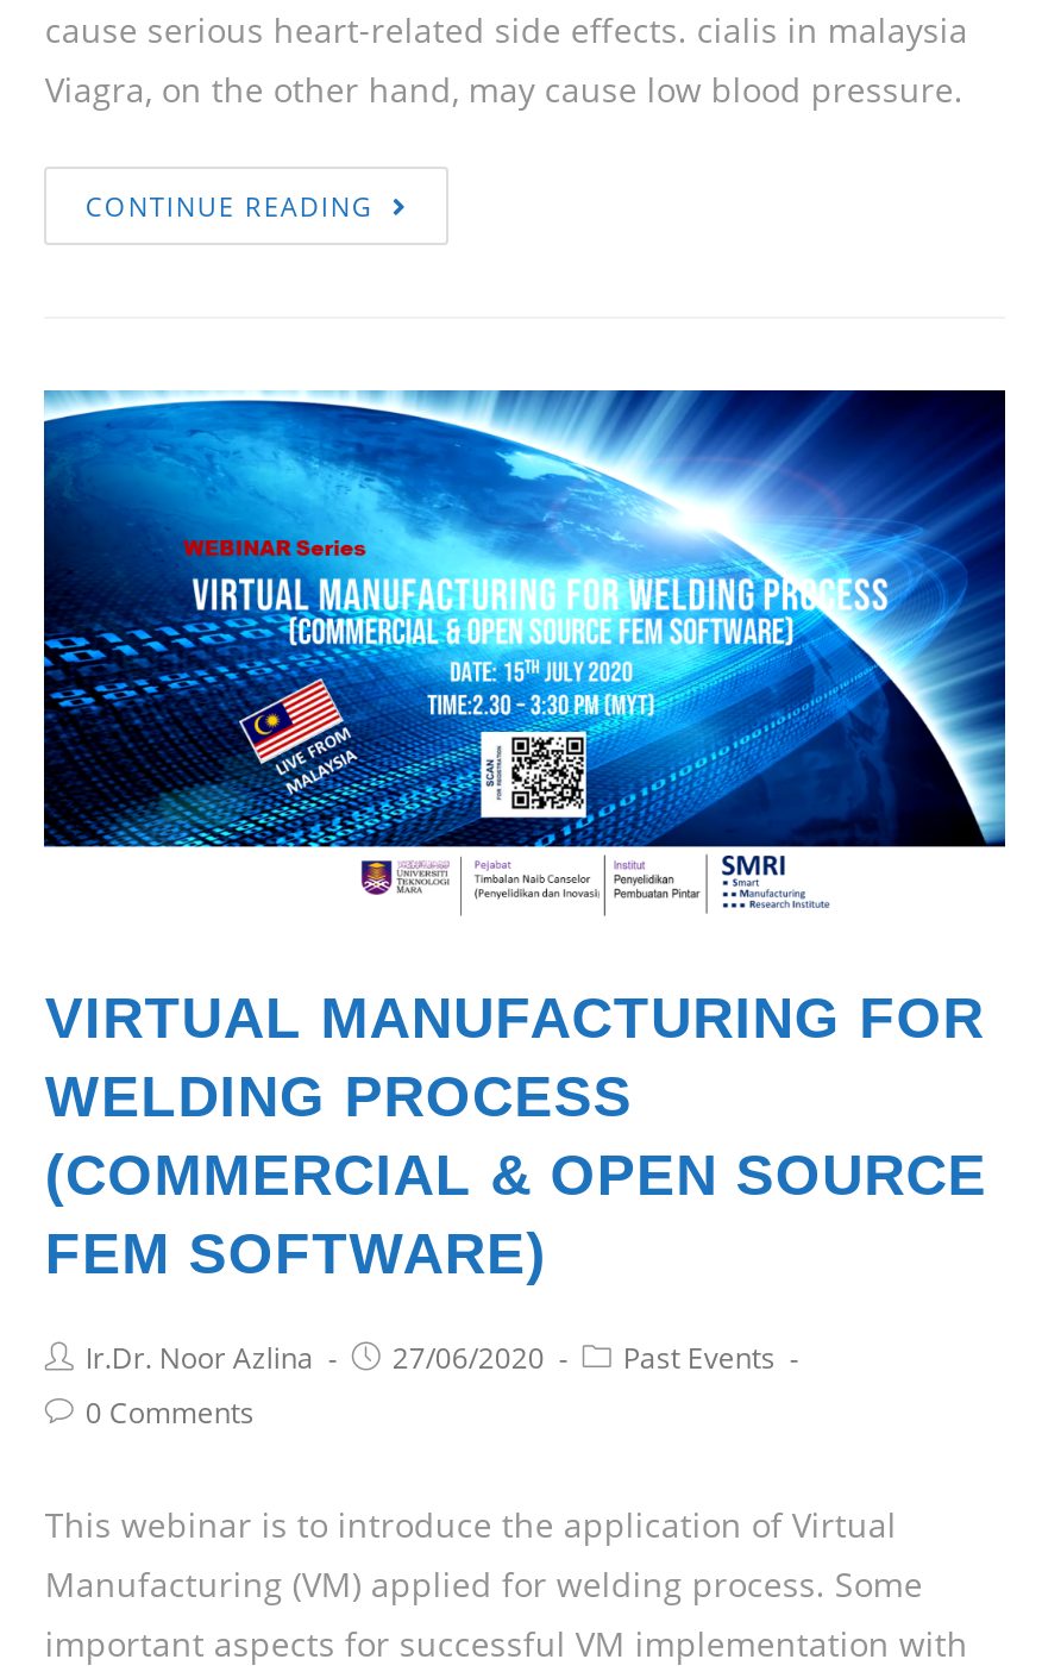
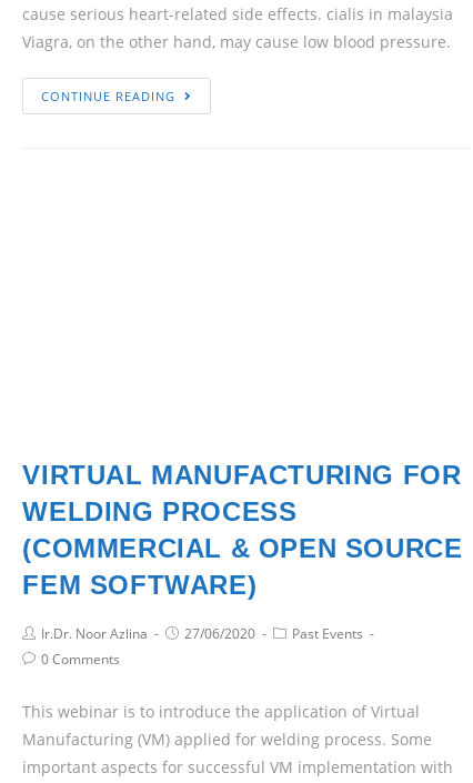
- [image]
